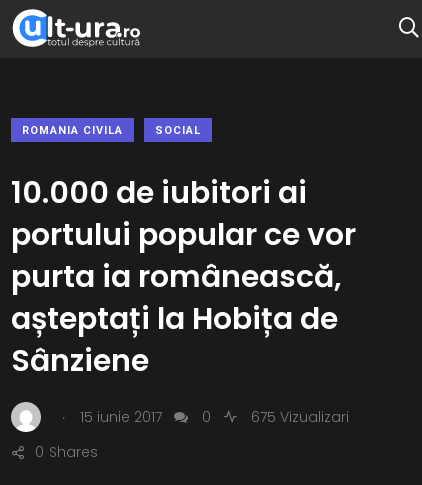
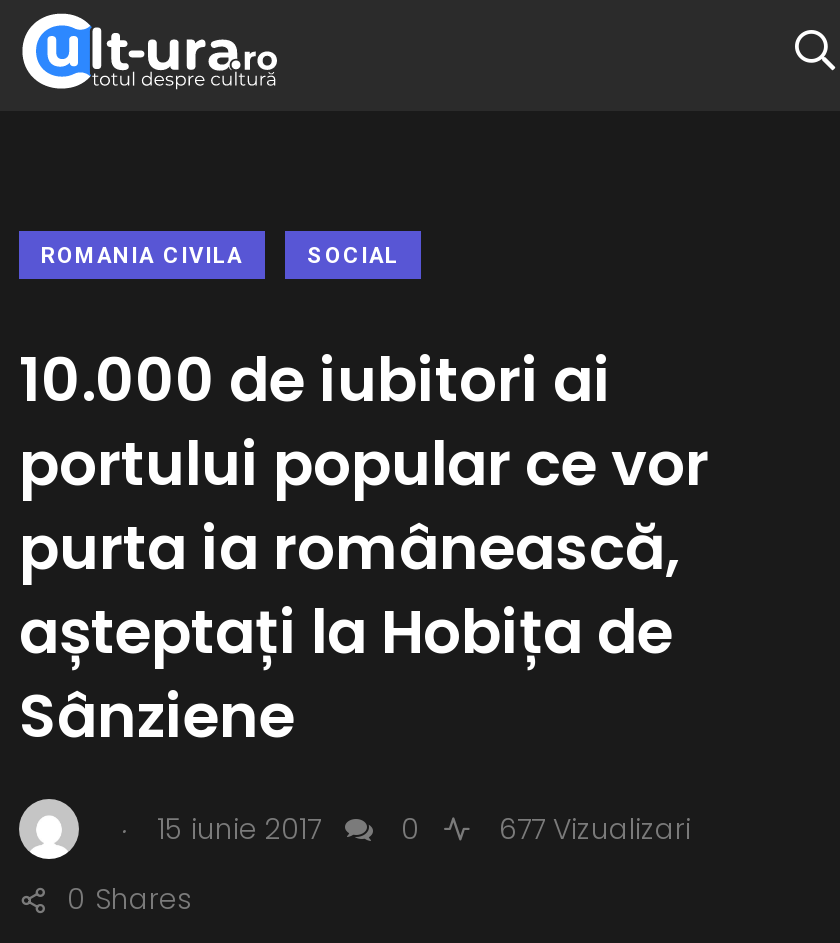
- 675 Vizualizari
+ 677 Vizualizari
